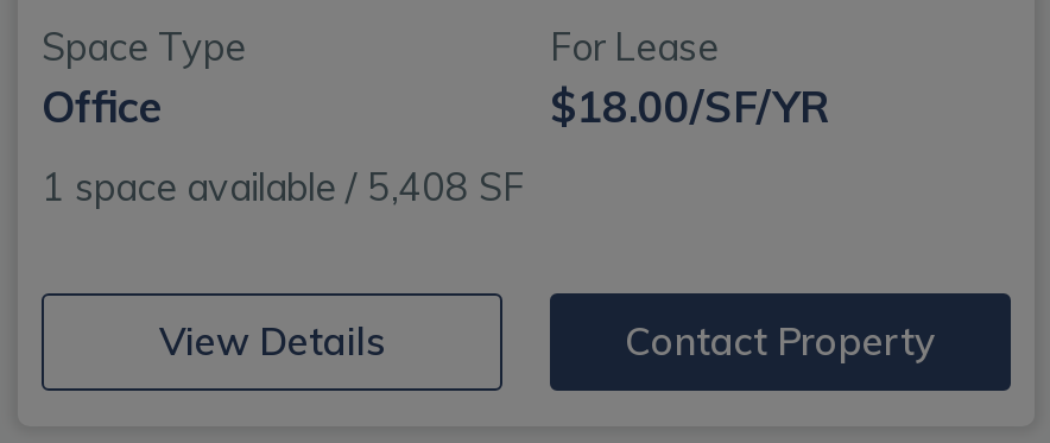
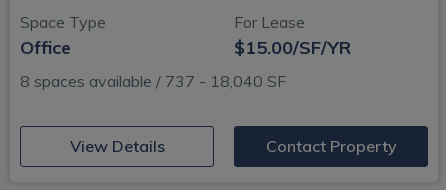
- $18.00/SF/YR
+ $15.00/SF/YR

- 1 space available / 5,408 SF
+ 8 spaces available / 737 - 18,040 SF
